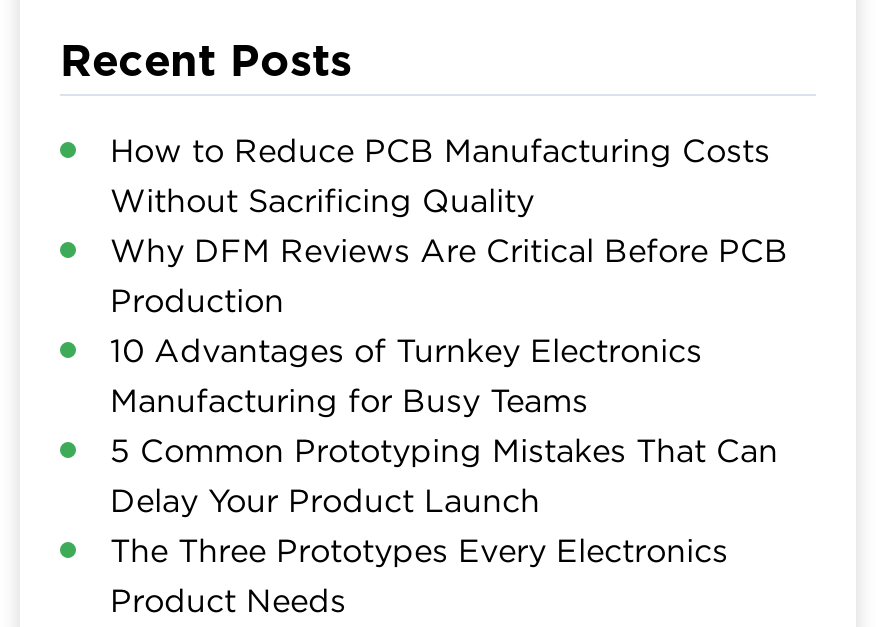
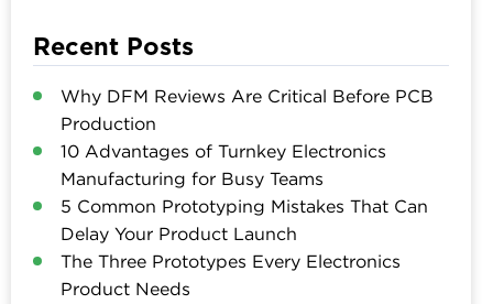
- How to Reduce PCB Manufacturing Costs
- Without Sacrificing Quality
